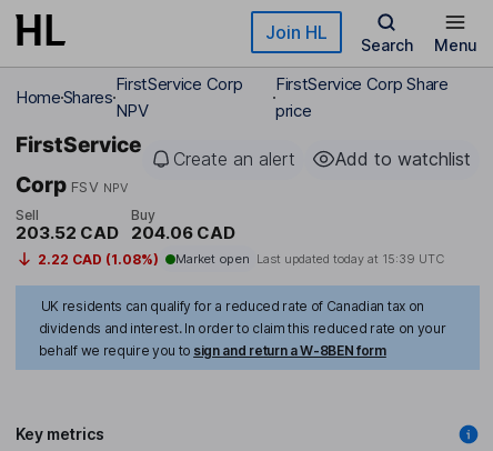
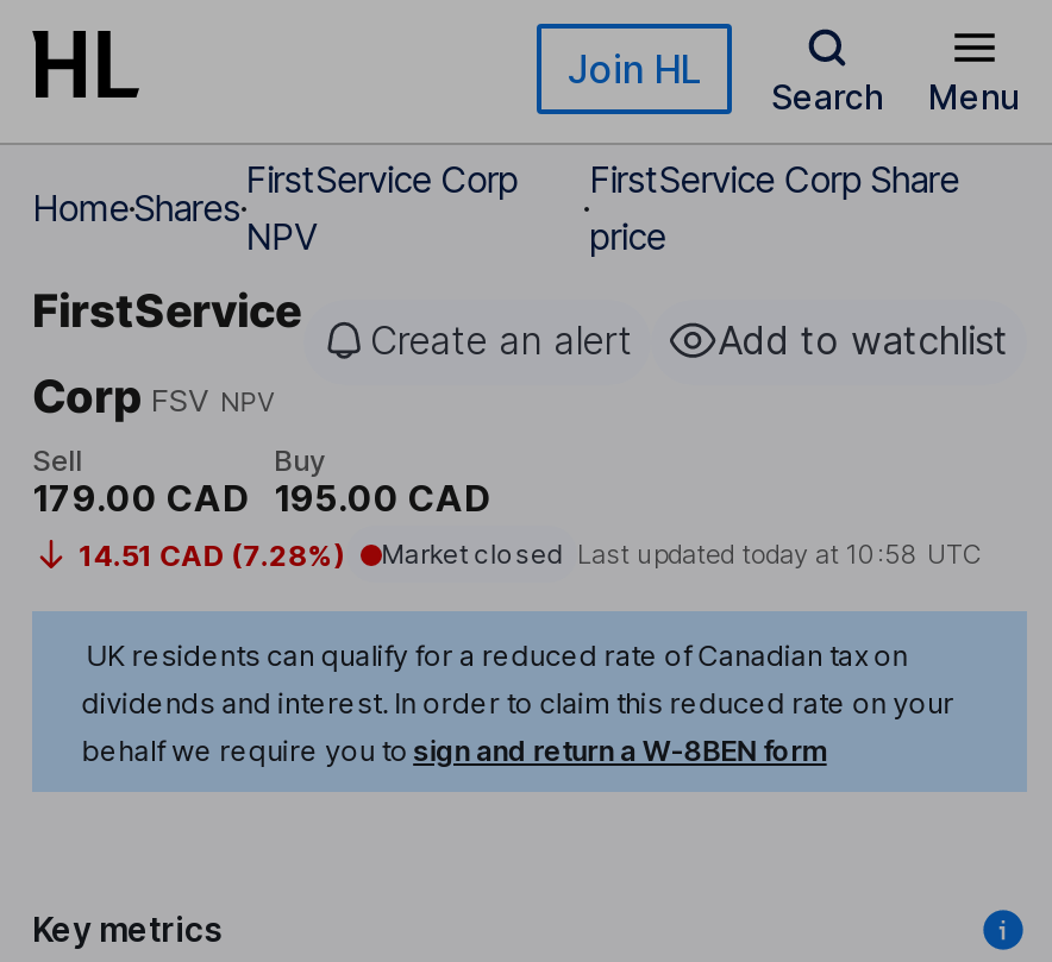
- 203.52 CAD
+ 179.00 CAD

- 204.06 CAD
+ 195.00 CAD

- 2.22 CAD (1.08%)
+ 14.51 CAD (7.28%)

- Market open Last updated today at 15:39 UTC
+ Market closed Last updated today at 10:58 UTC
